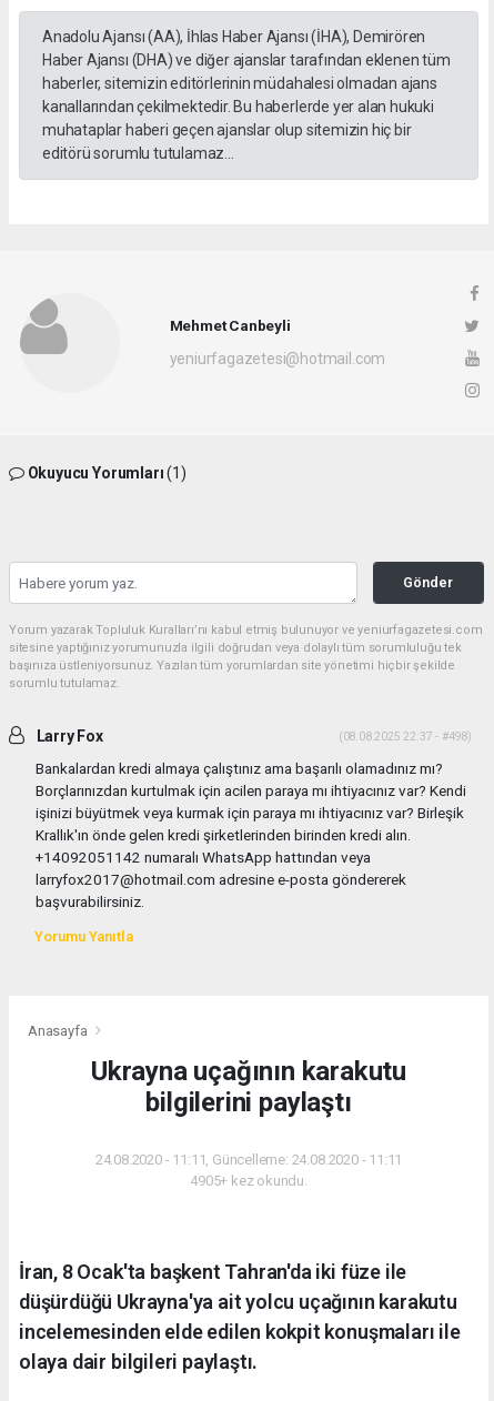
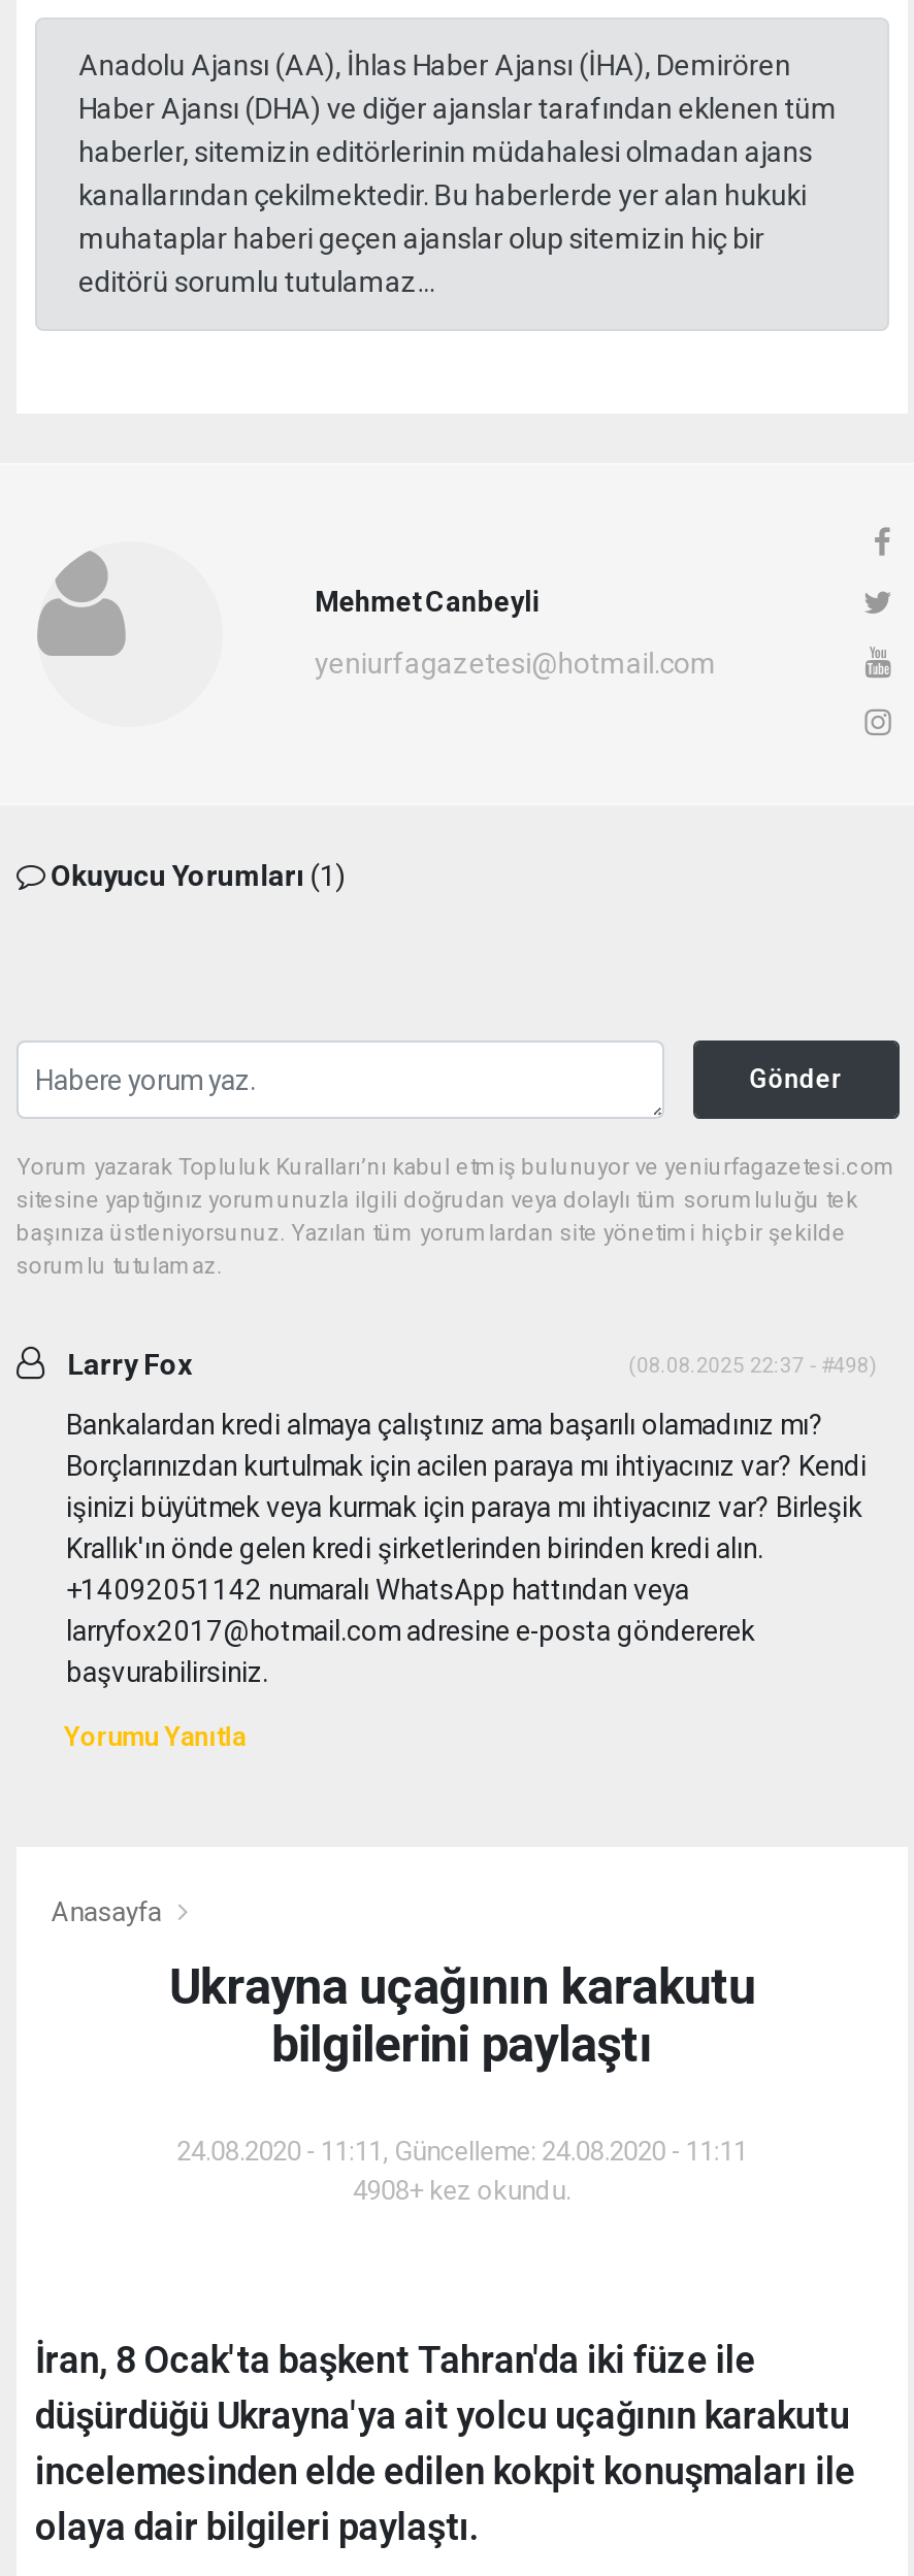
- 4905+ kez okundu.
+ 4908+ kez okundu.
